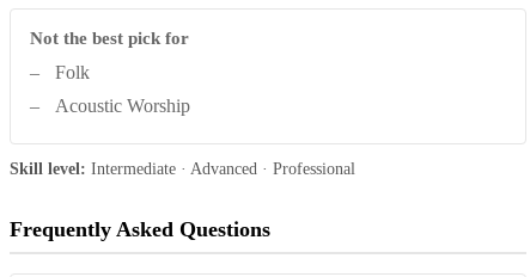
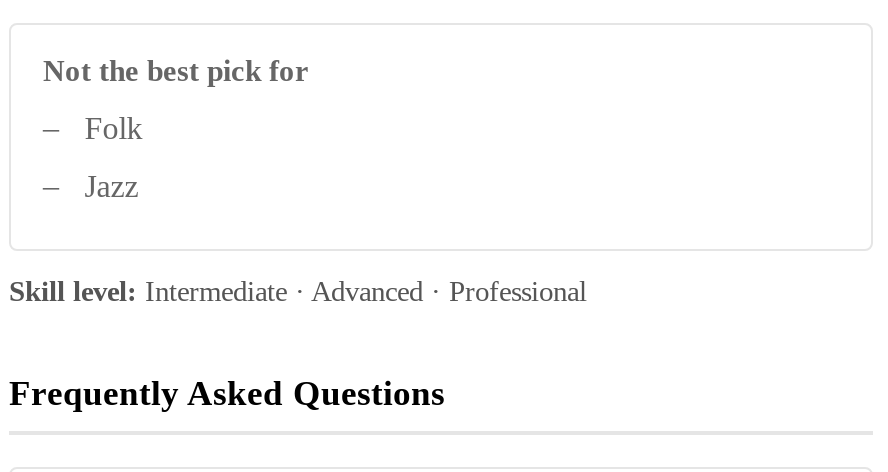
- Acoustic Worship
+ Jazz
